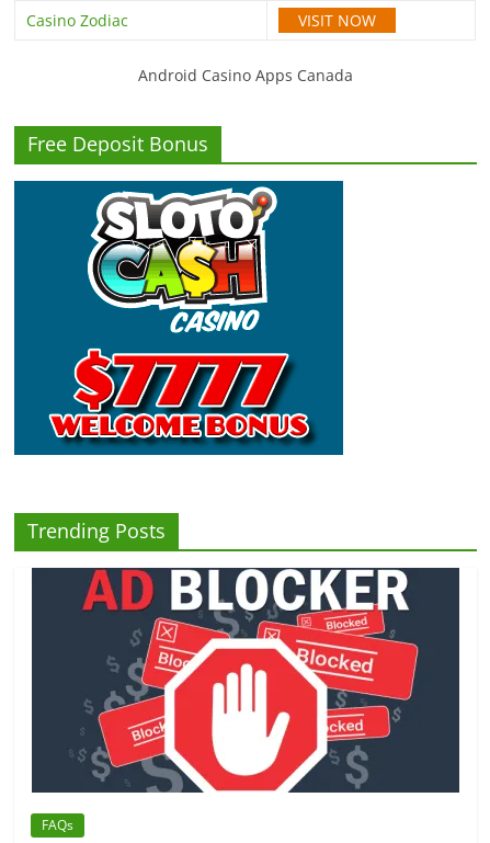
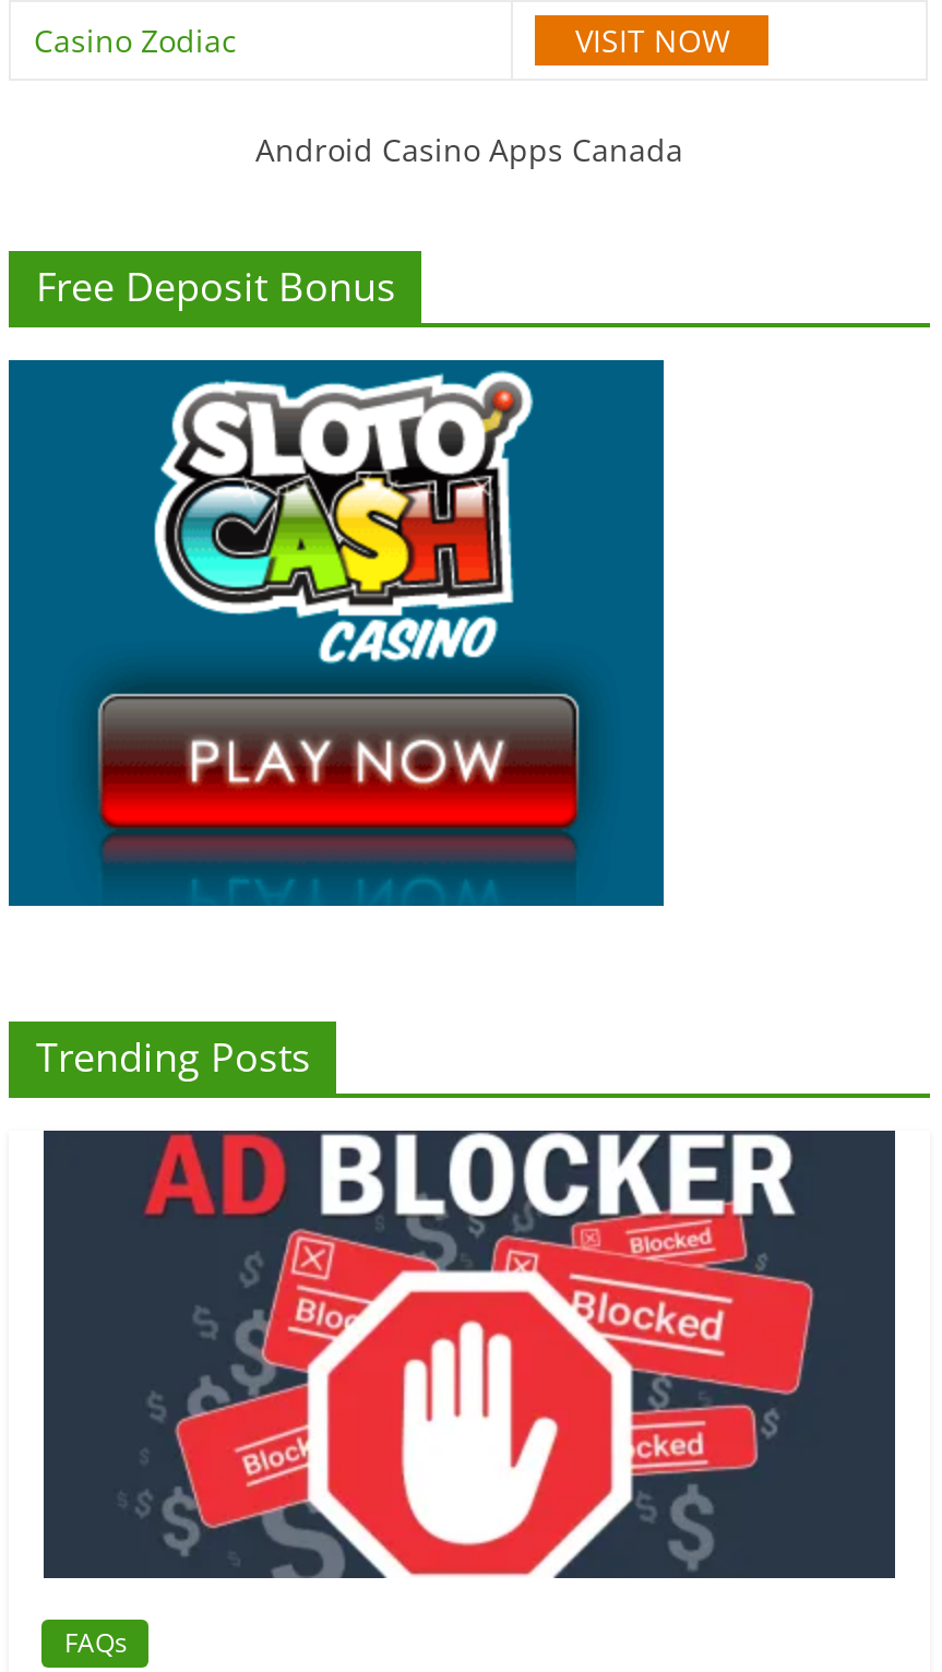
- [image]
+ [image]
